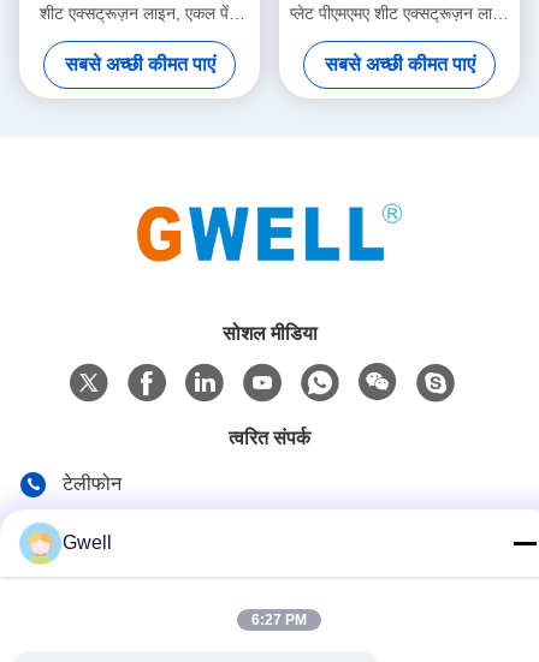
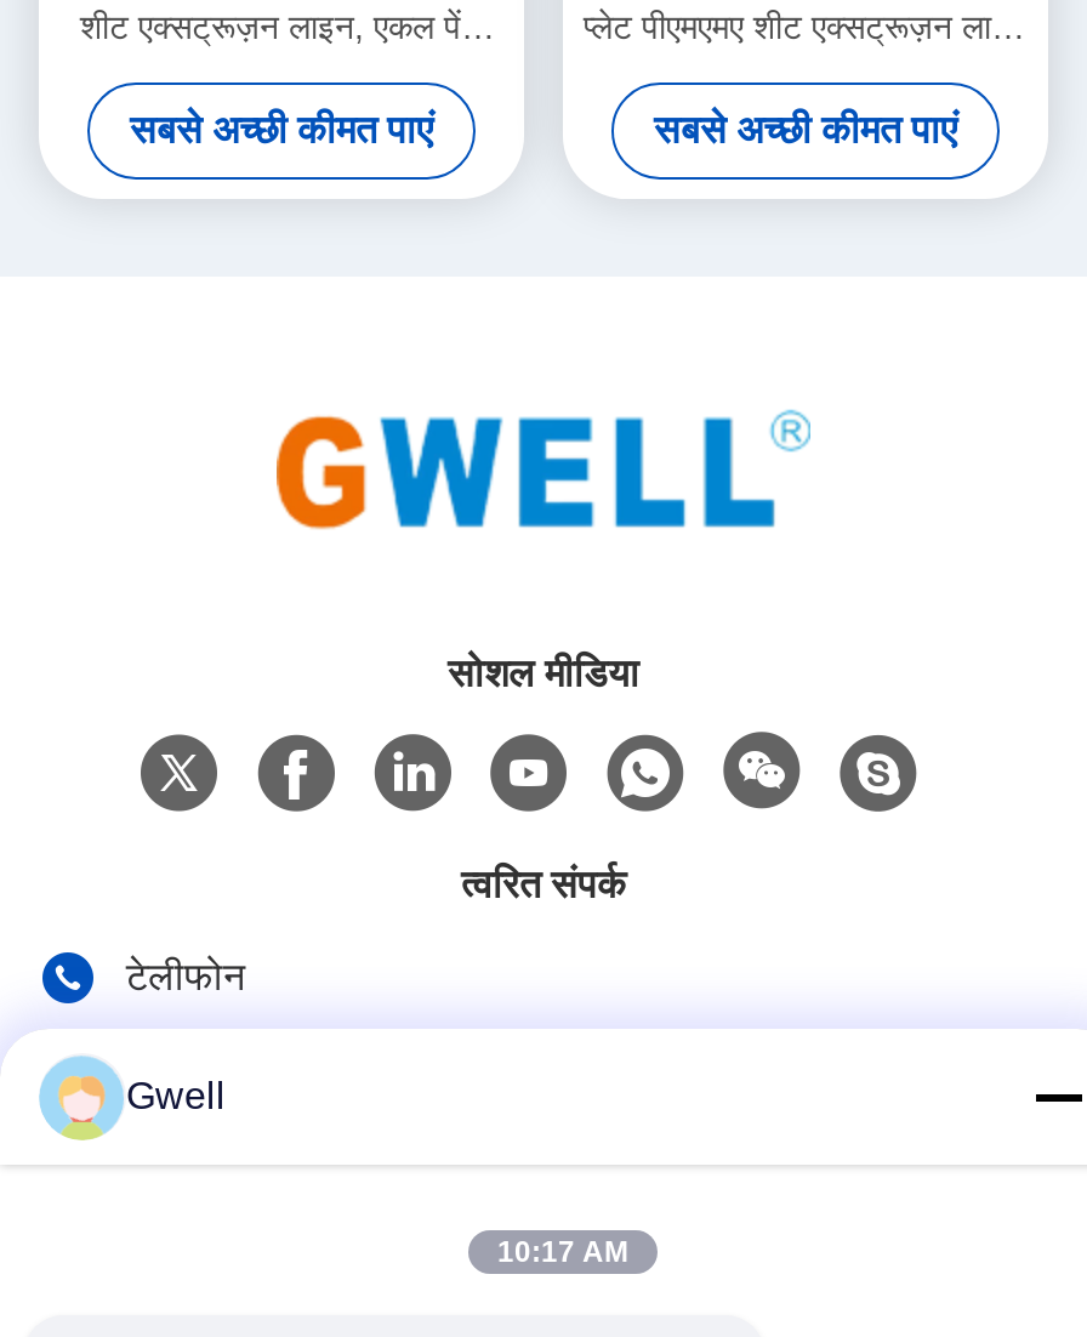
- 6:27 PM
+ 10:17 AM
